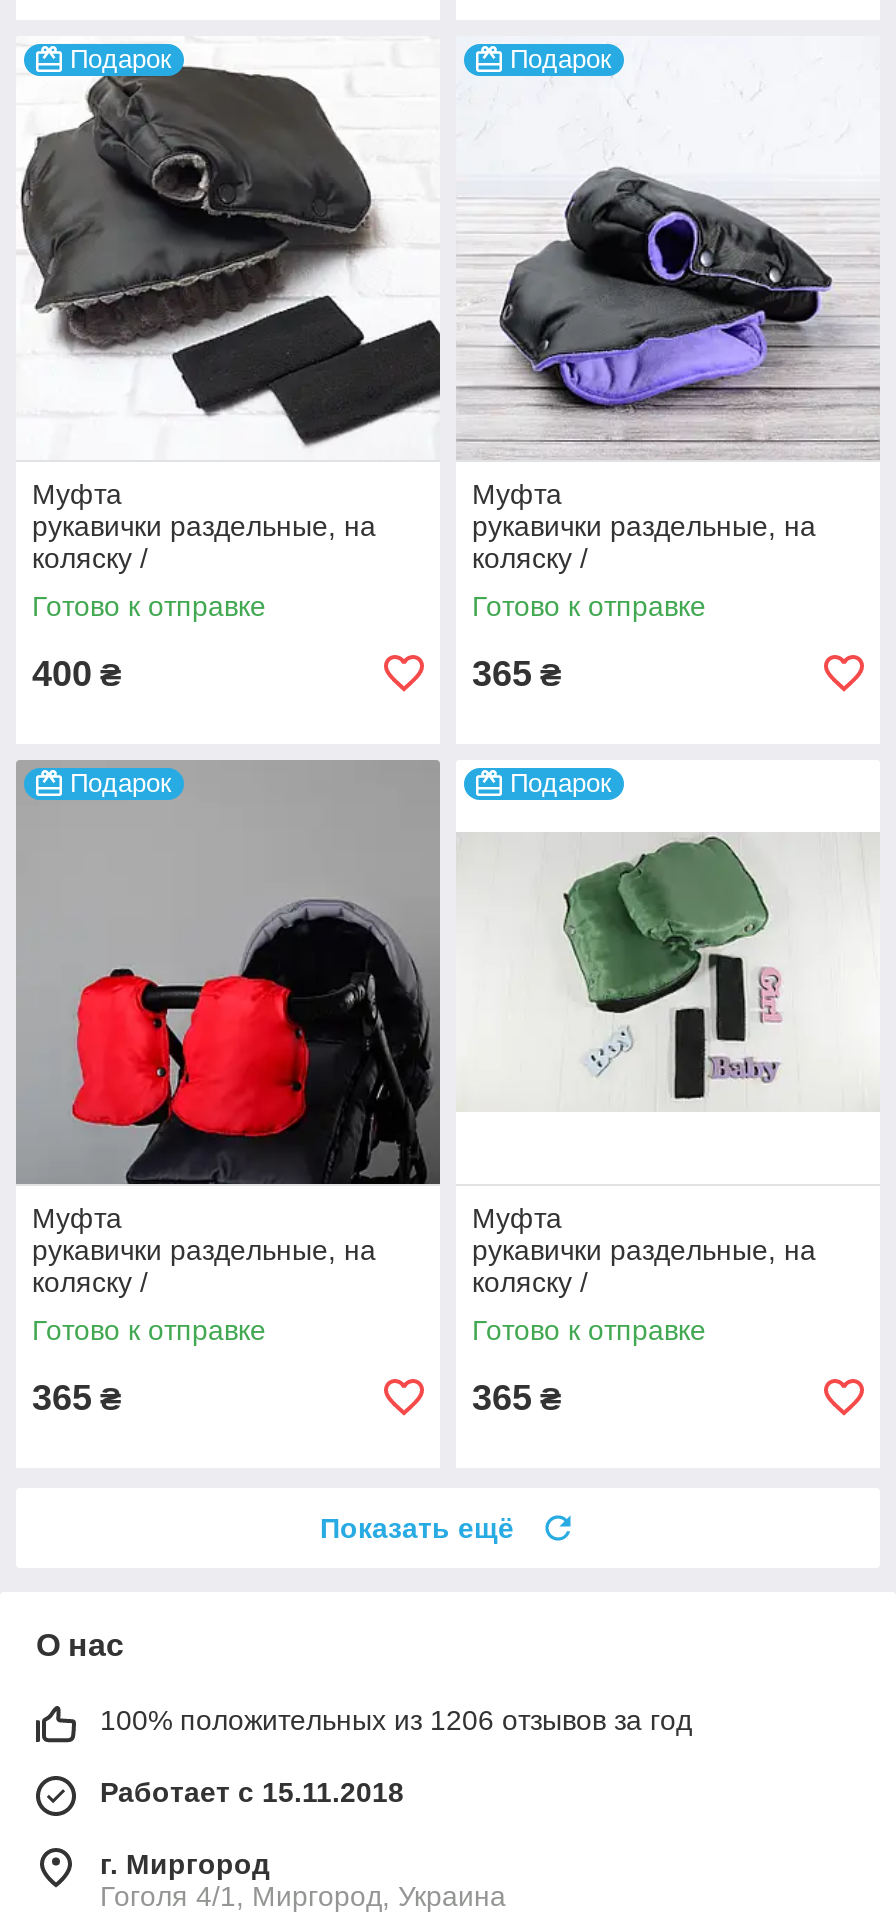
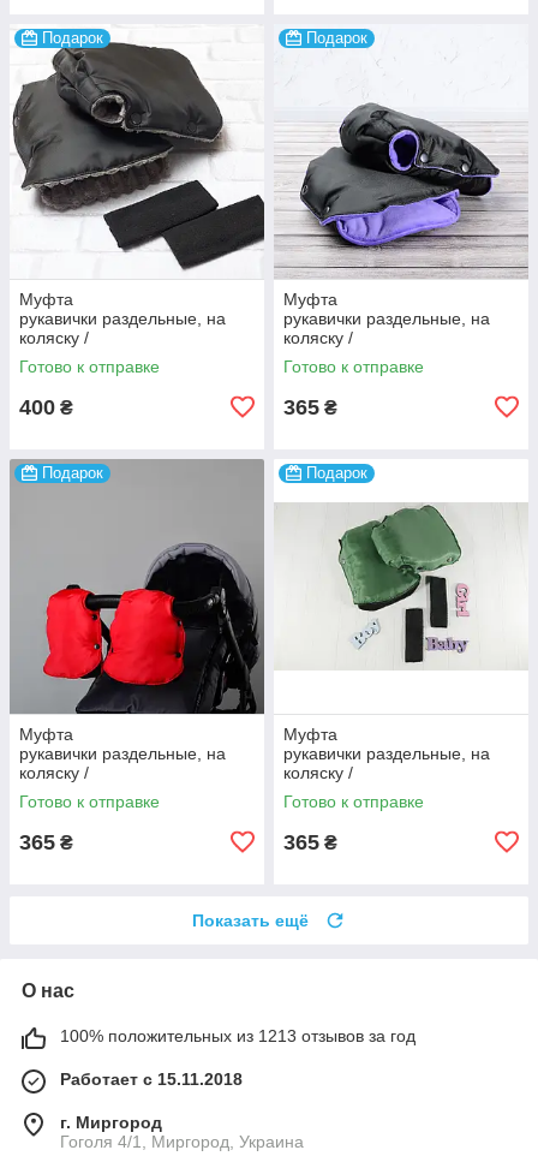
- 100% положительных из 1206 отзывов за год
+ 100% положительных из 1213 отзывов за год
